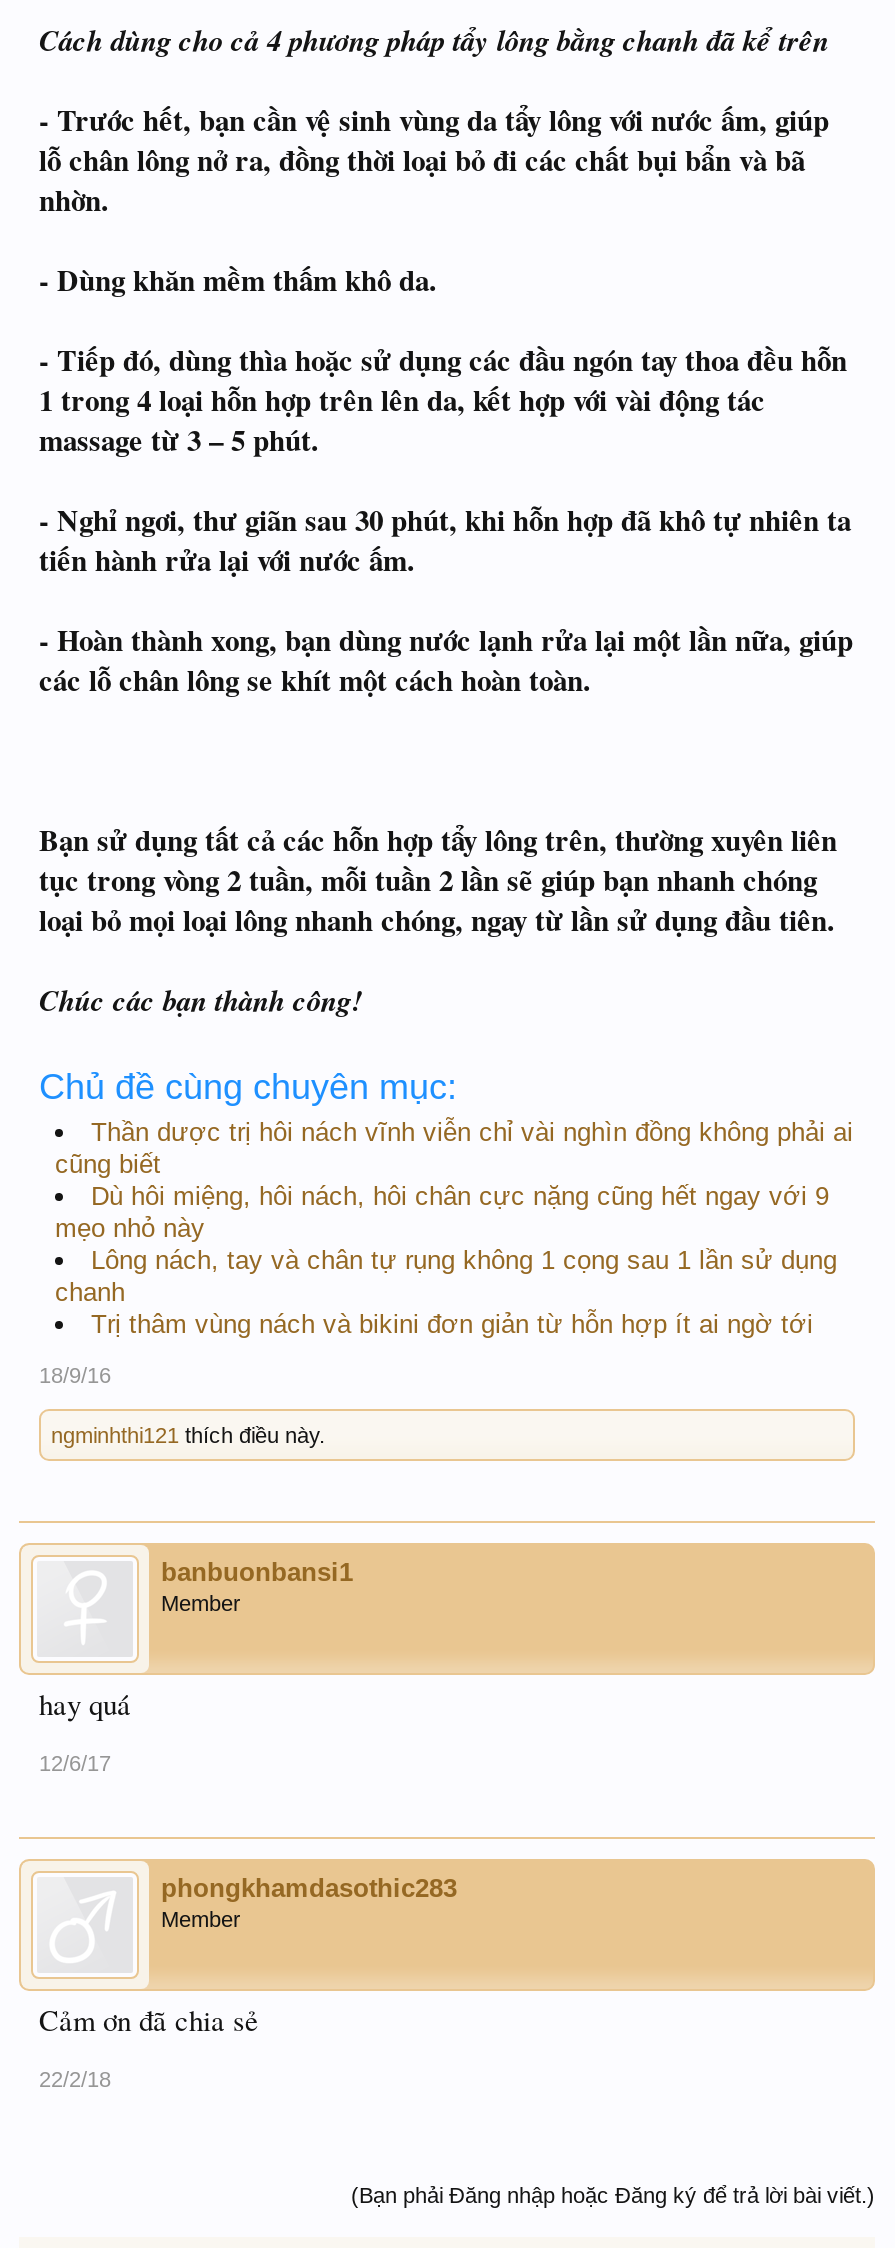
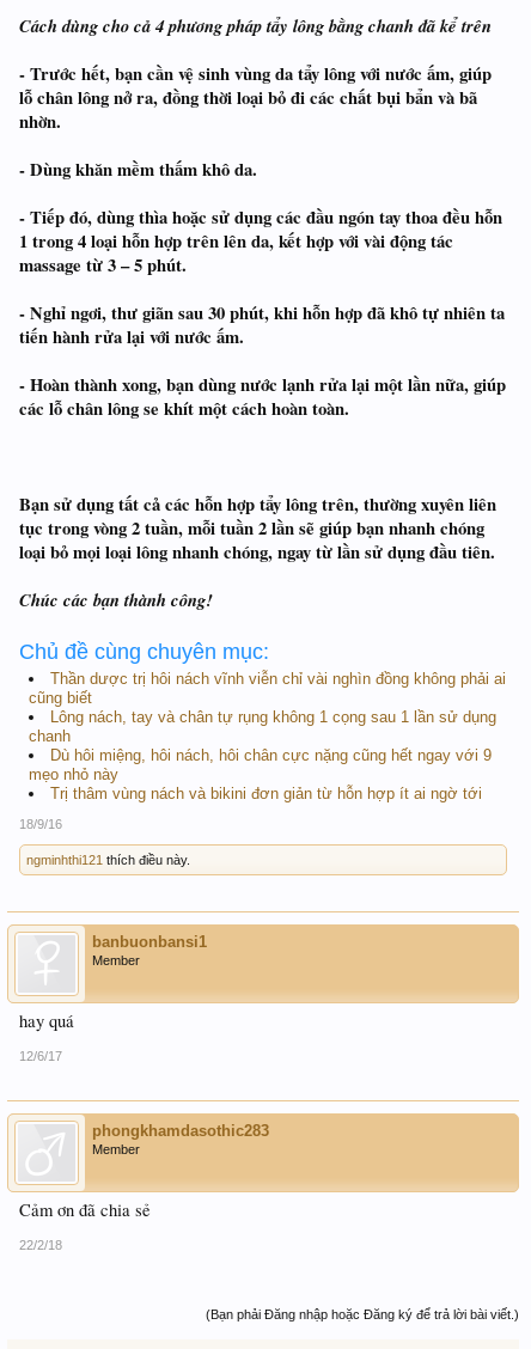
moved down: Dù hôi miệng, hôi nách, hôi chân cực nặng cũng hết ngay với 9 | mẹo nhỏ này

moved up: Lông nách, tay và chân tự rụng không 1 cọng sau 1 lần sử dụng | chanh
